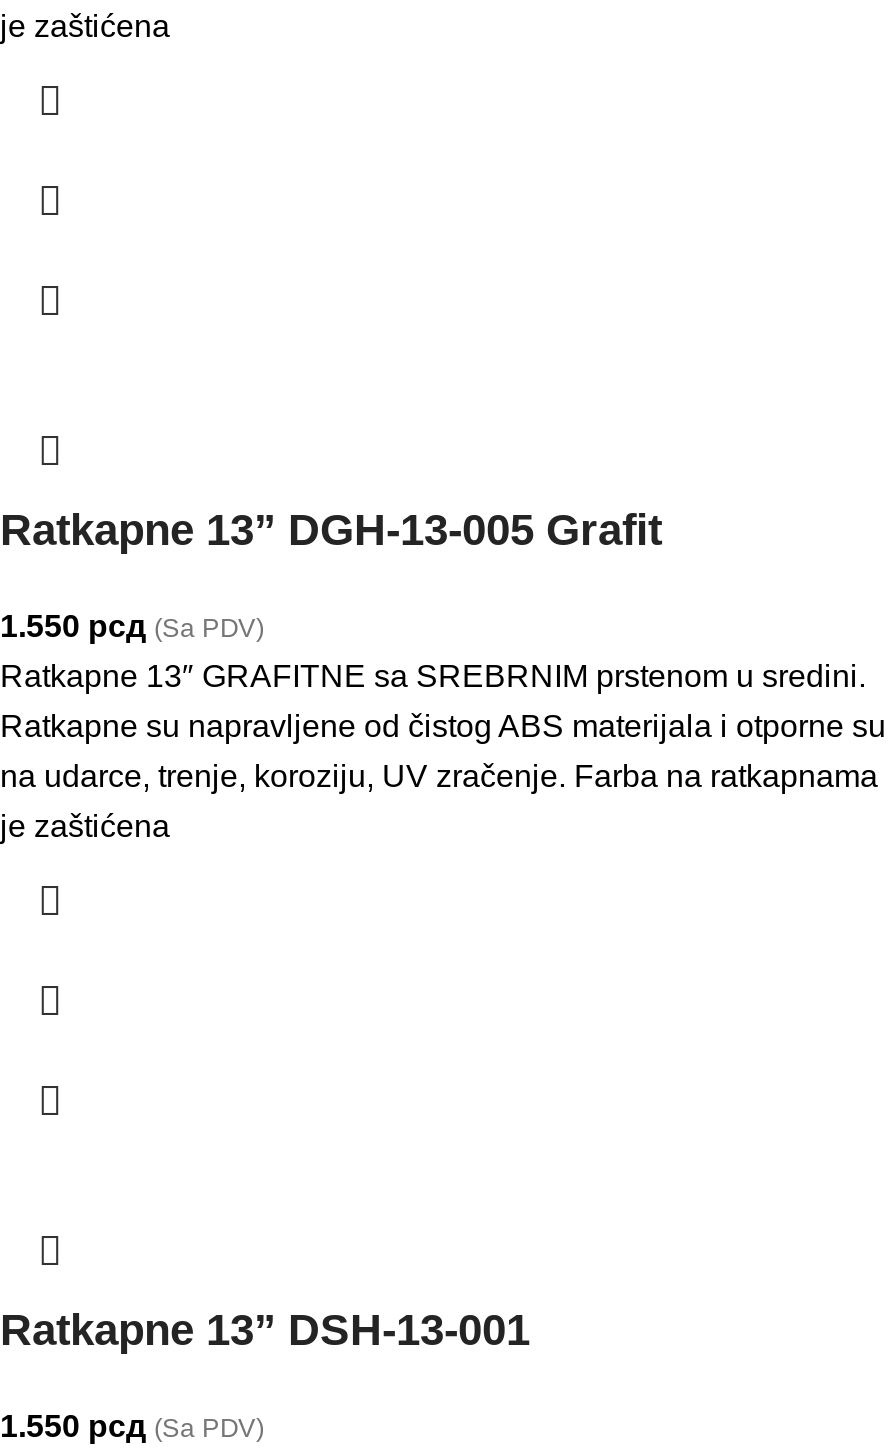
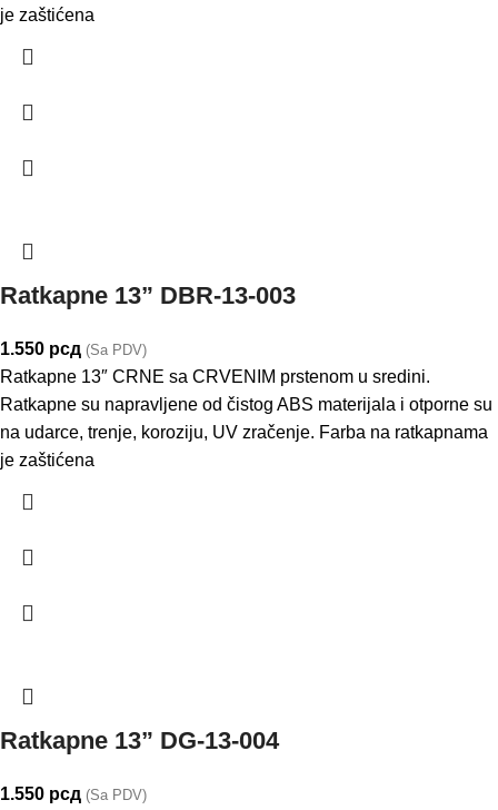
- Ratkapne 13” DGH-13-005 Grafit
+ Ratkapne 13” DBR-13-003

- Ratkapne 13″ GRAFITNE sa SREBRNIM prstenom u sredini.
+ Ratkapne 13″ CRNE sa CRVENIM prstenom u sredini.

- Ratkapne 13” DSH-13-001
+ Ratkapne 13” DG-13-004
